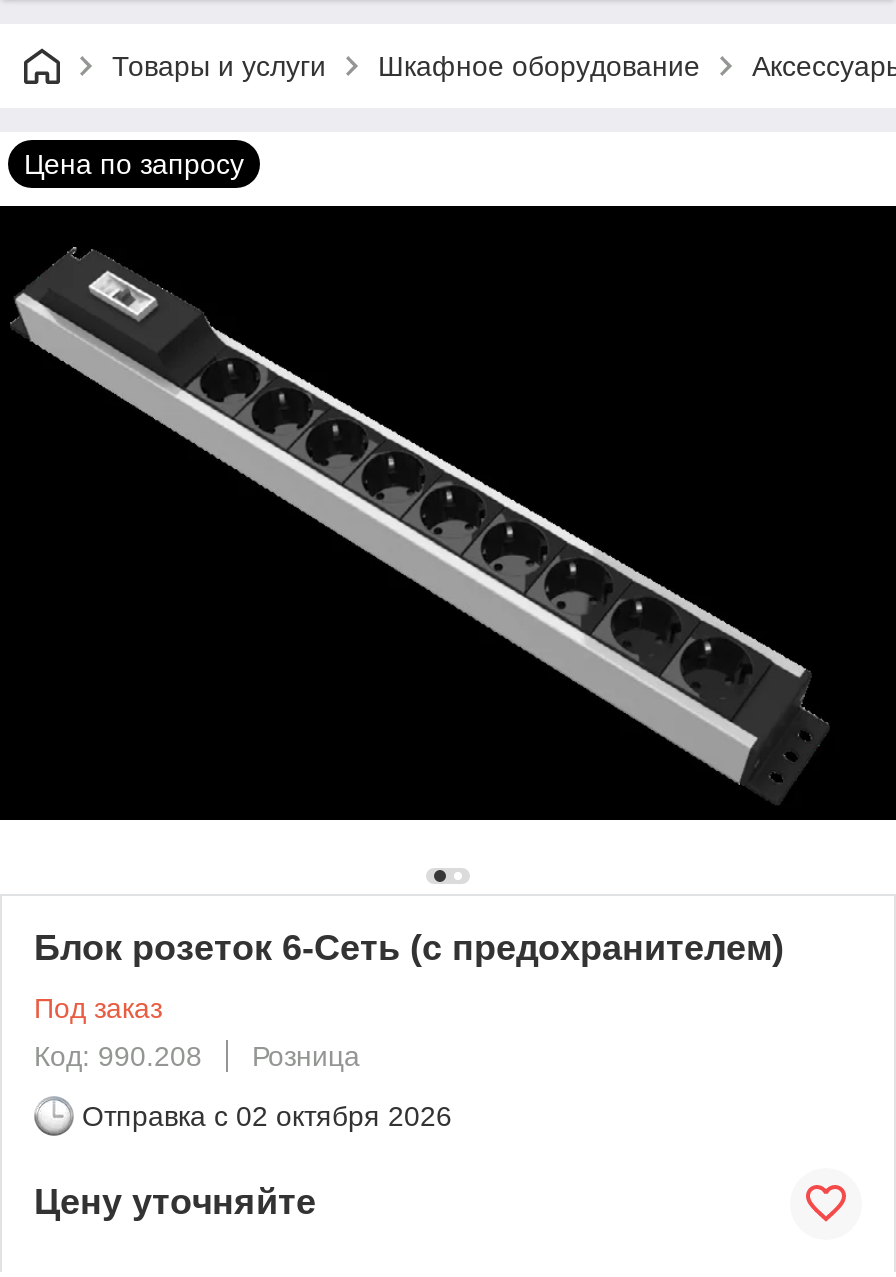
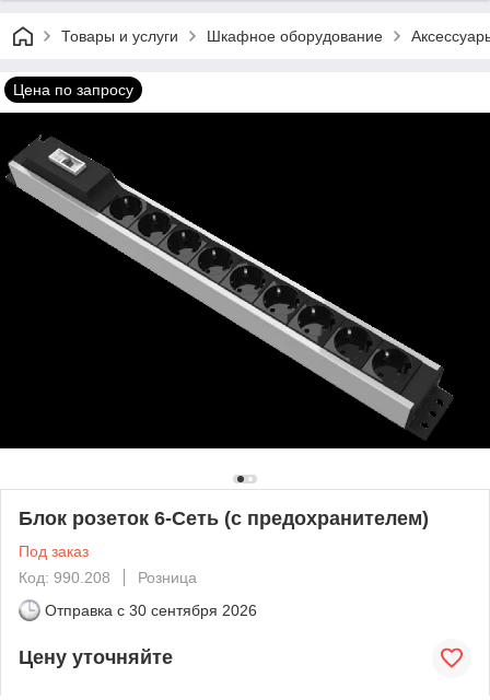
- Отправка с 02 октября 2026
+ Отправка с 30 сентября 2026
